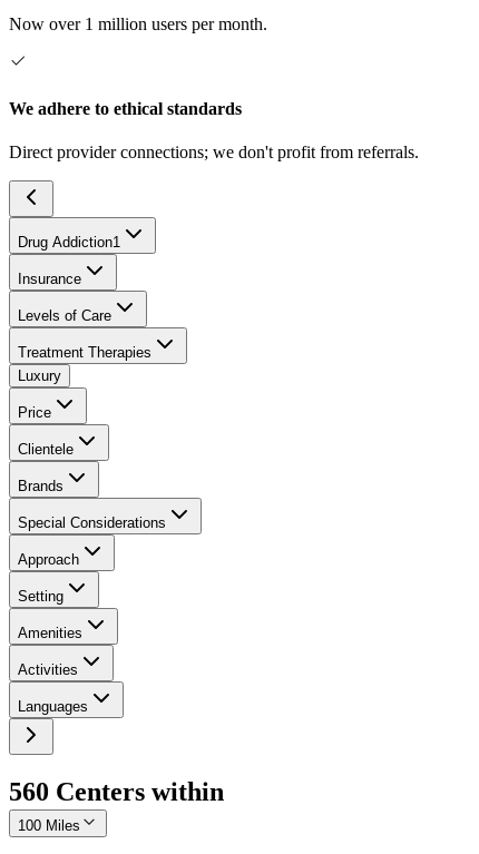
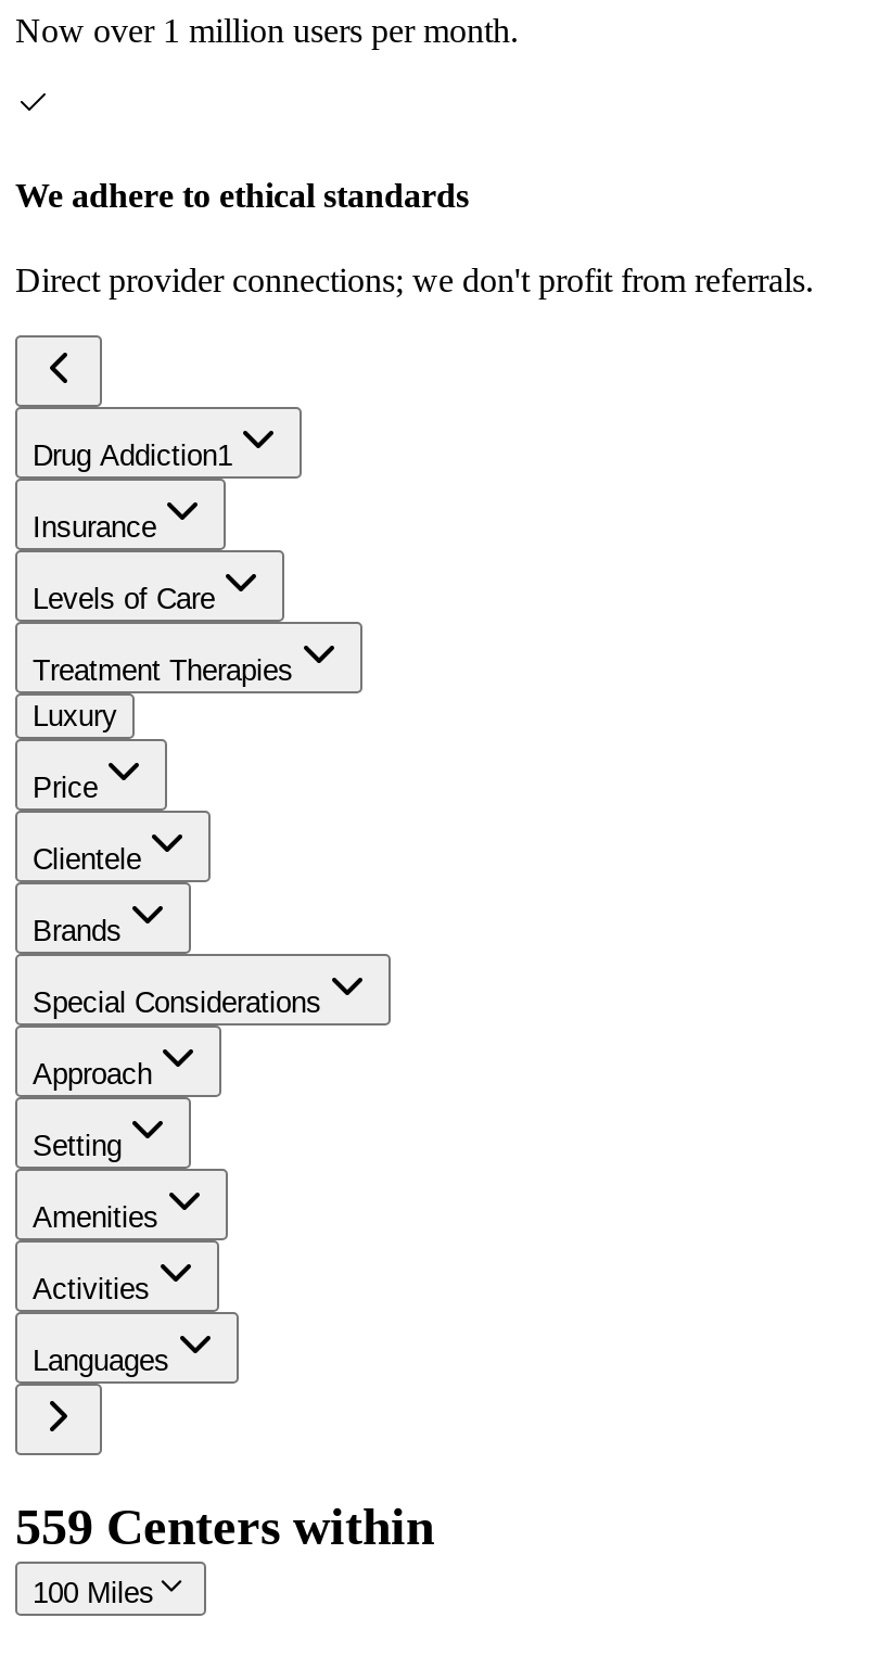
- 560 Centers within
+ 559 Centers within
